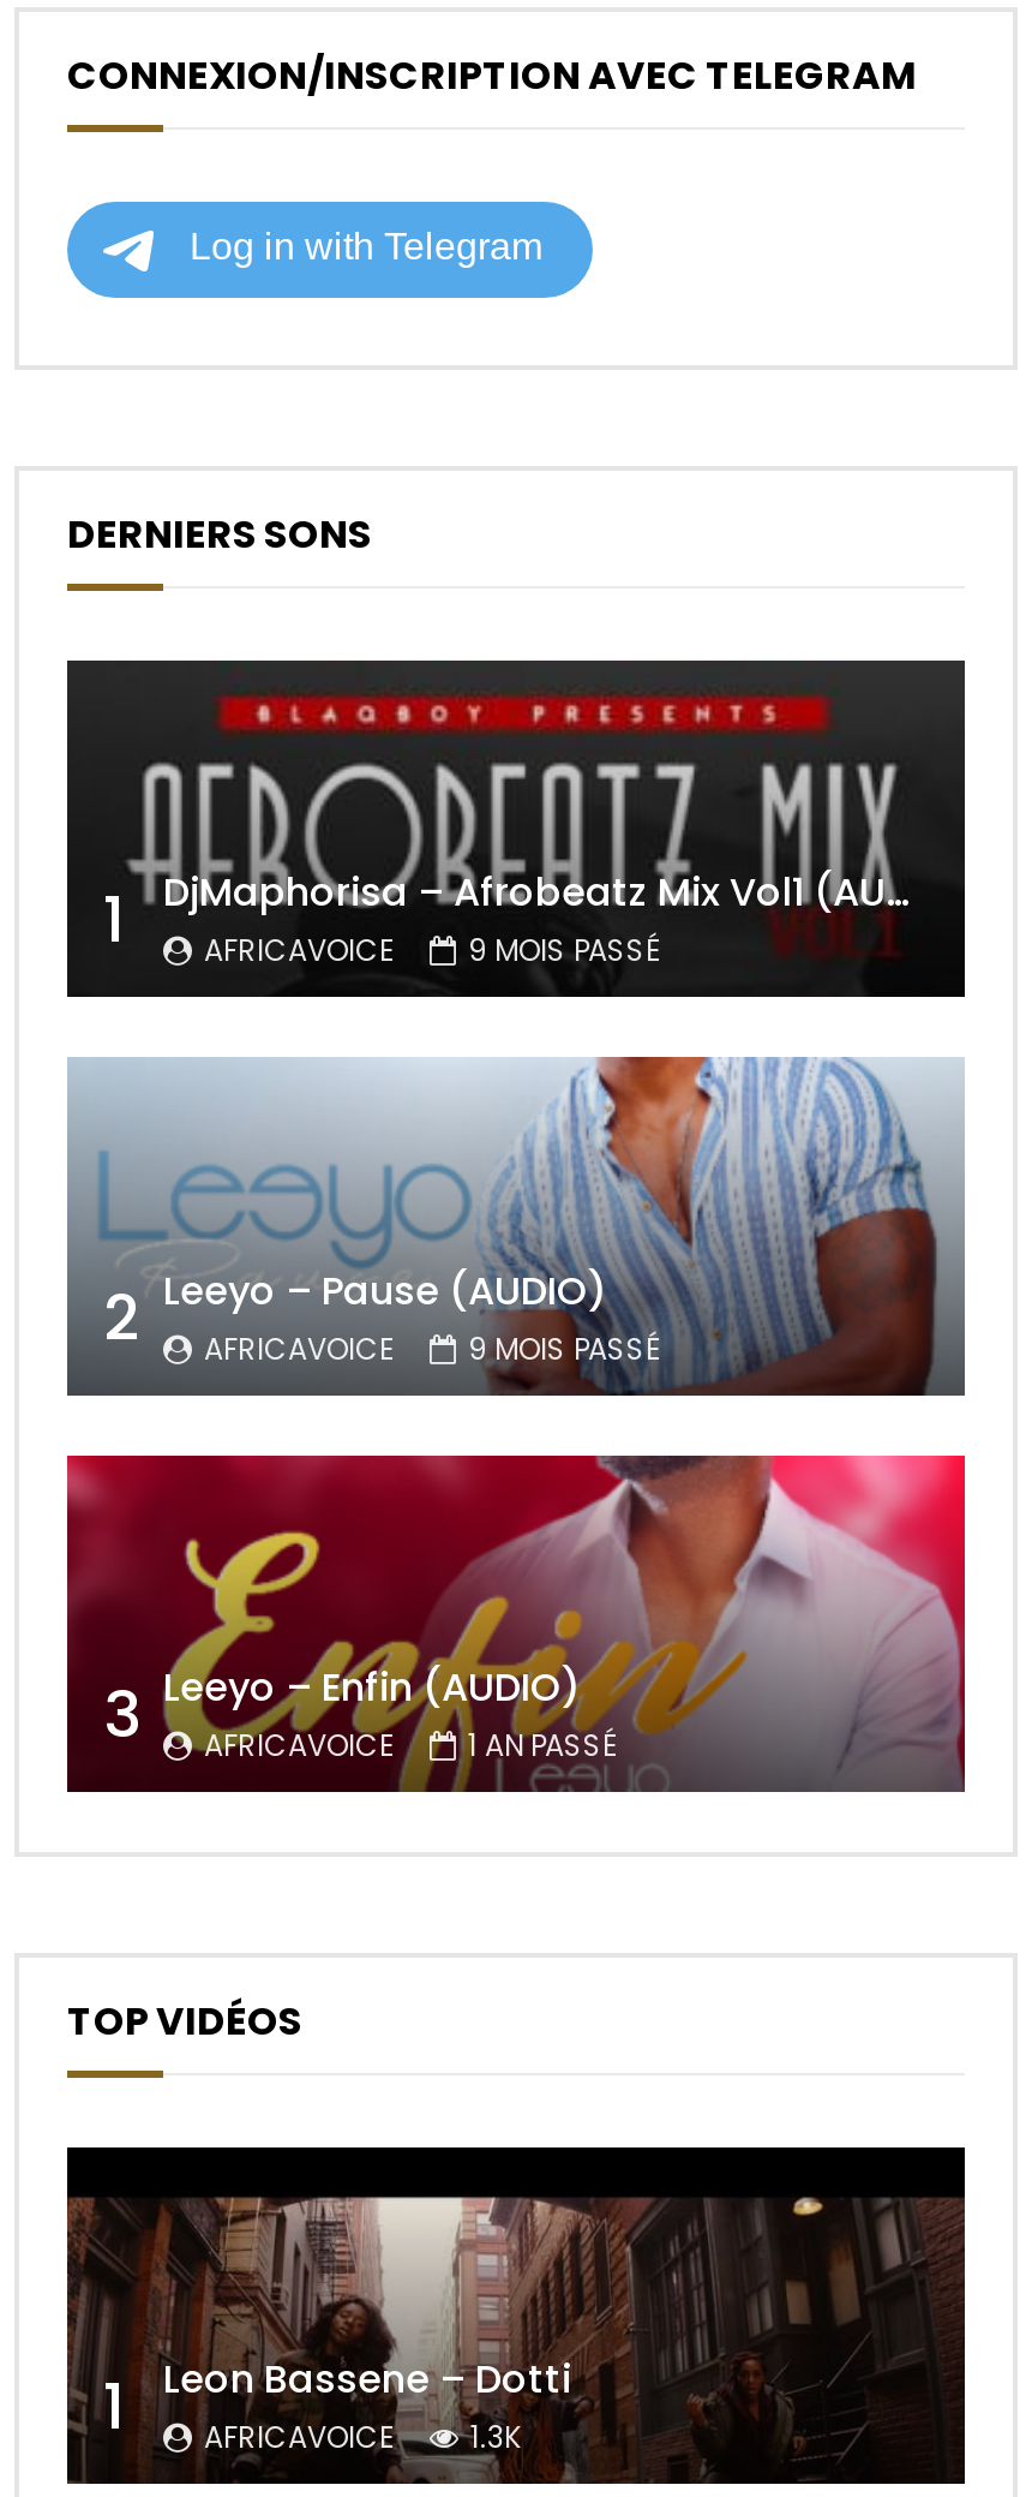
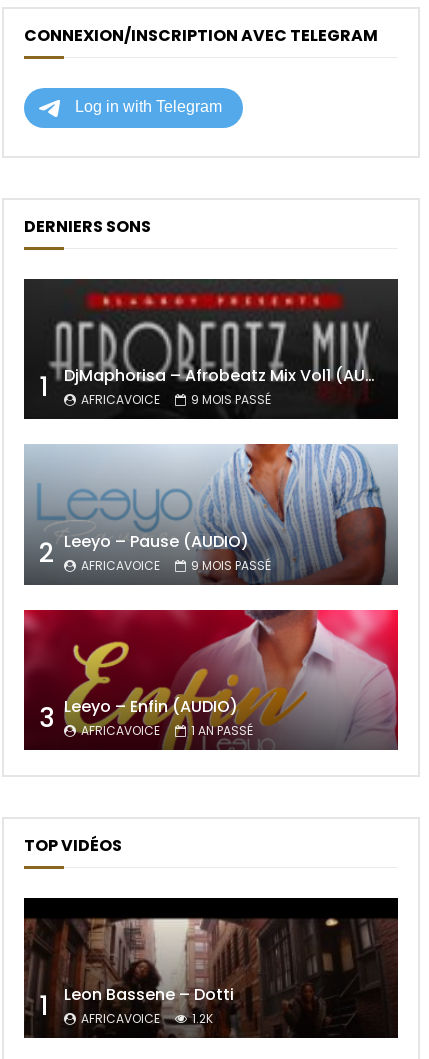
- 1 Leon Bassene – Dotti AFRICAVOICE 1.3K
+ 1 Leon Bassene – Dotti AFRICAVOICE 1.2K
